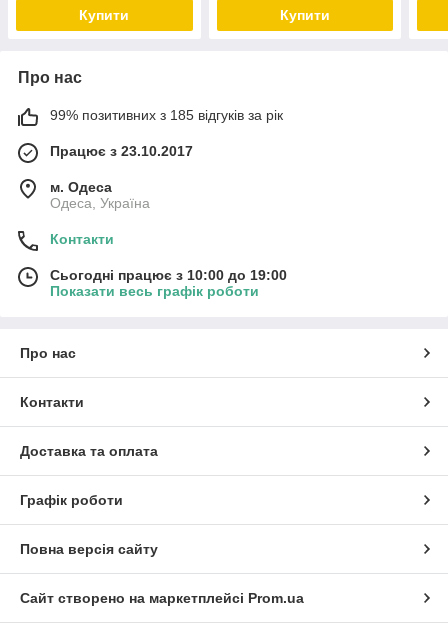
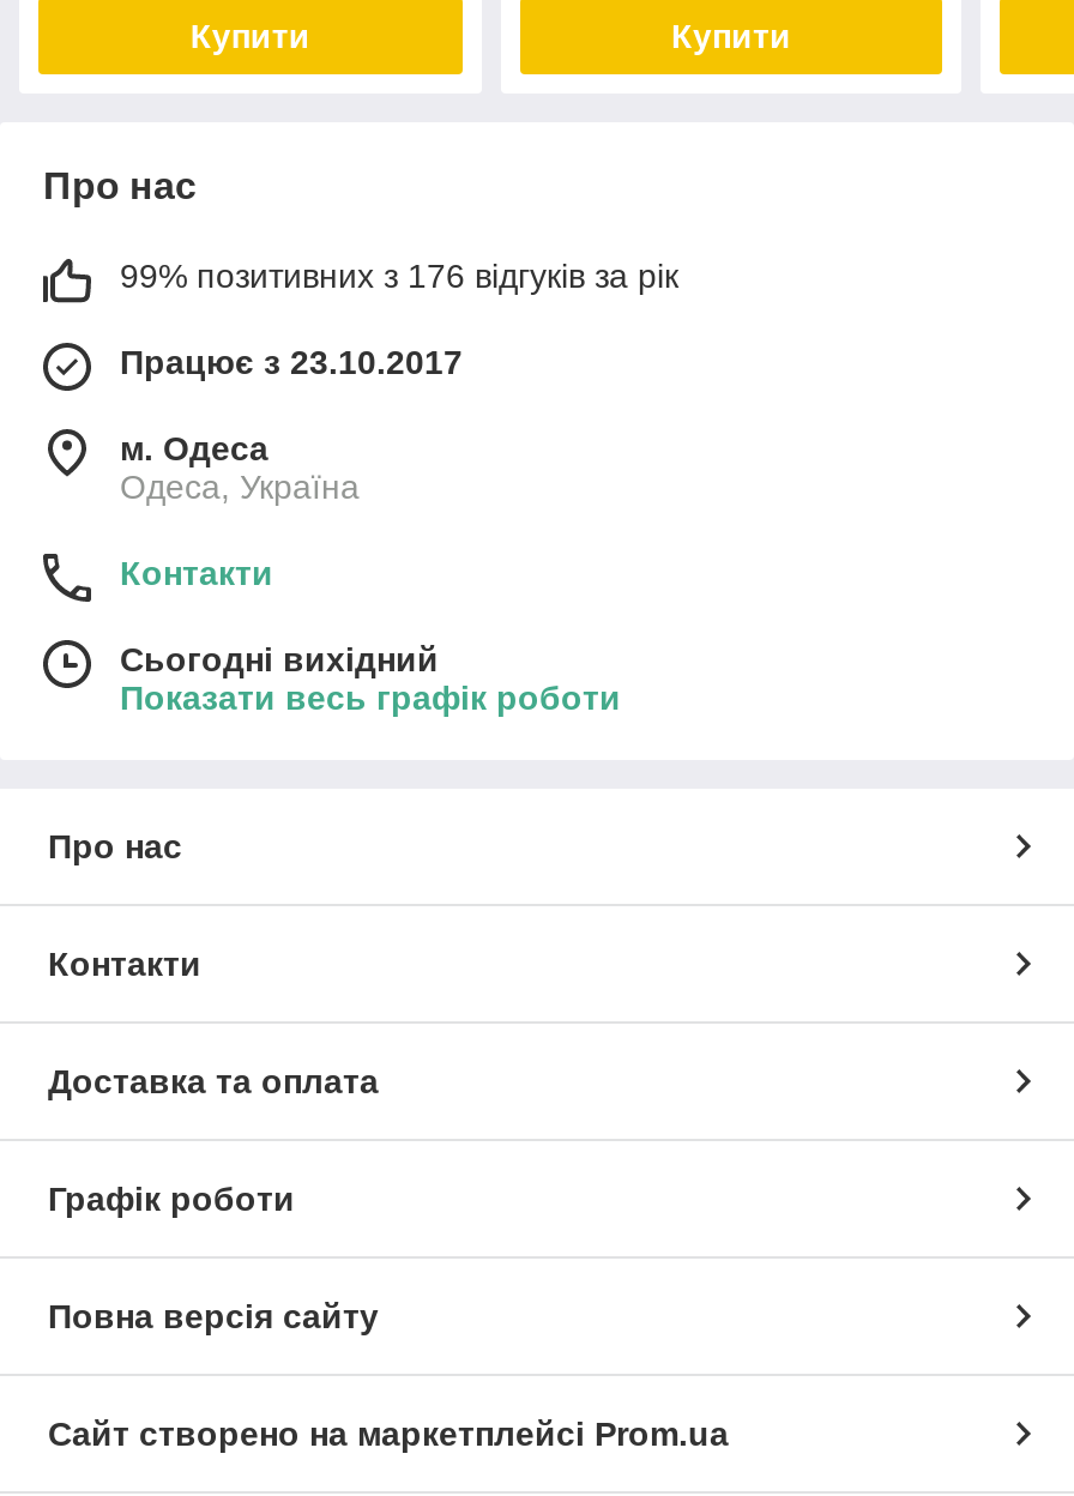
- 99% позитивних з 185 відгуків за рік
+ 99% позитивних з 176 відгуків за рік

- Сьогодні працює з 10:00 до 19:00
+ Сьогодні вихідний
